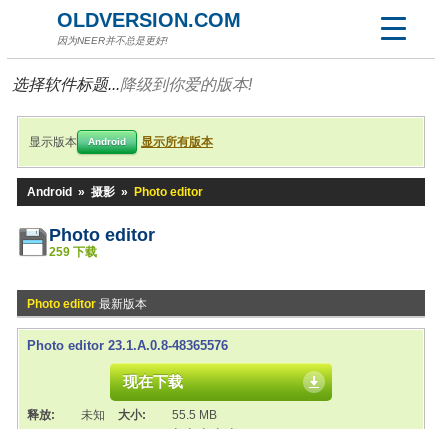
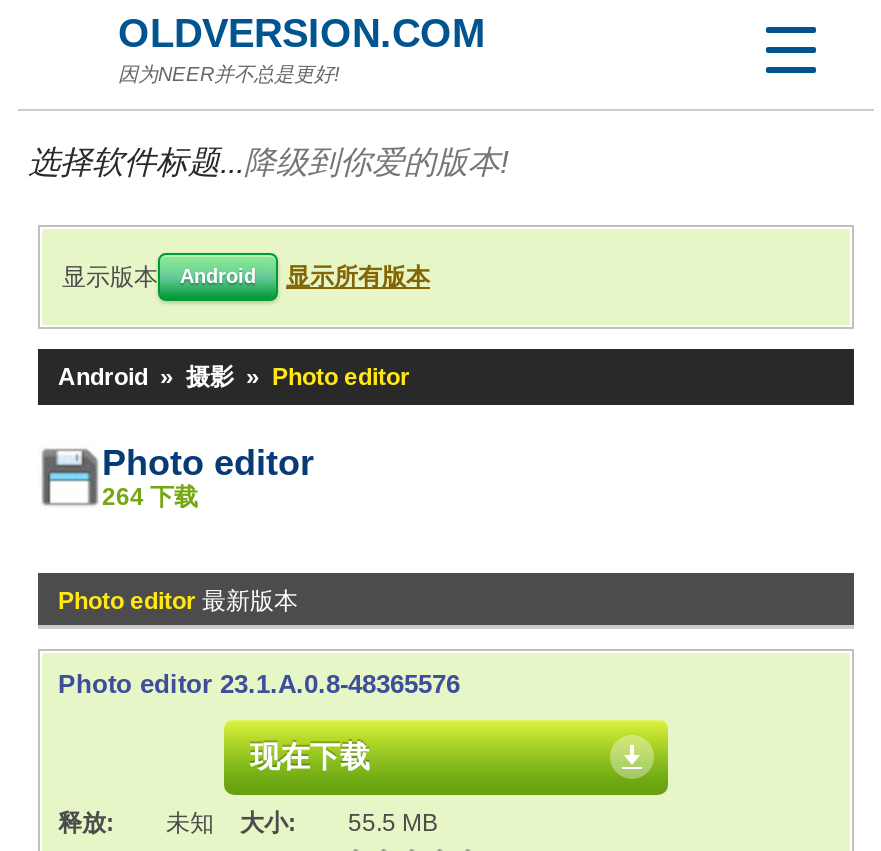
- 259 下载
+ 264 下载
